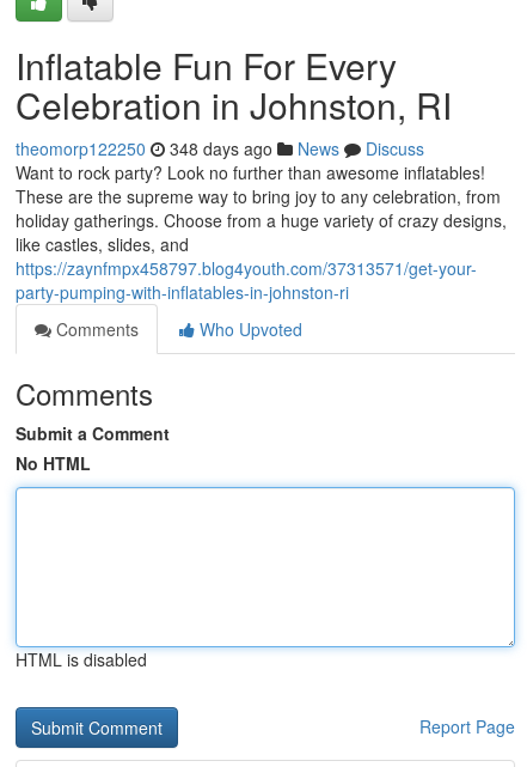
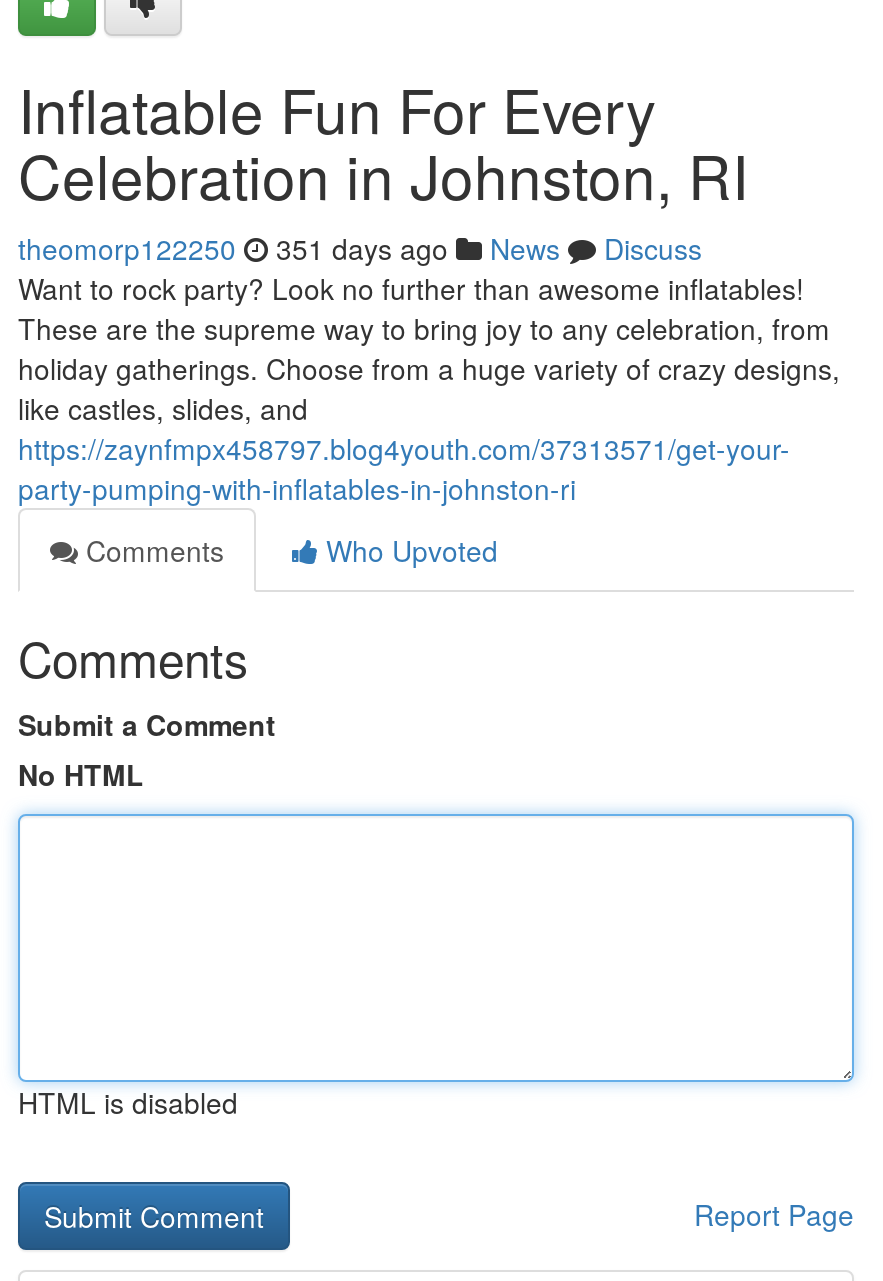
- theomorp122250 348 days ago News Discuss
+ theomorp122250 351 days ago News Discuss
